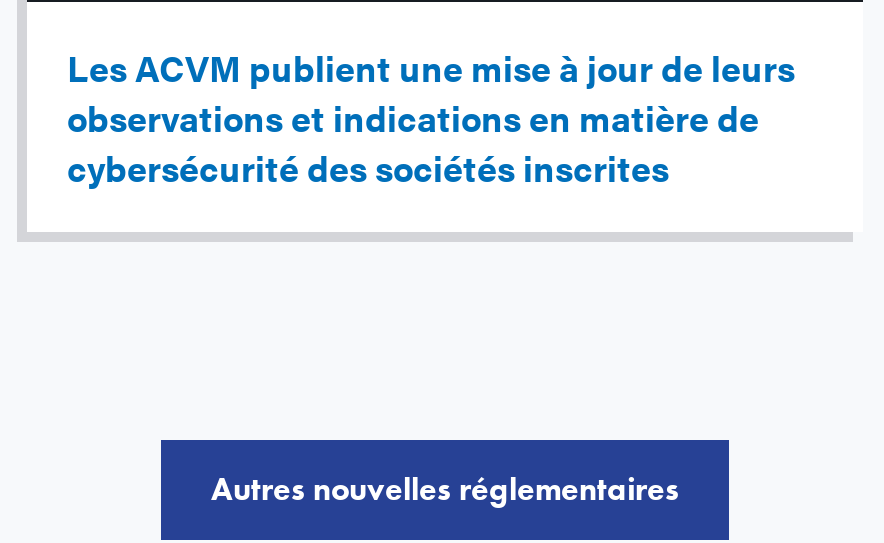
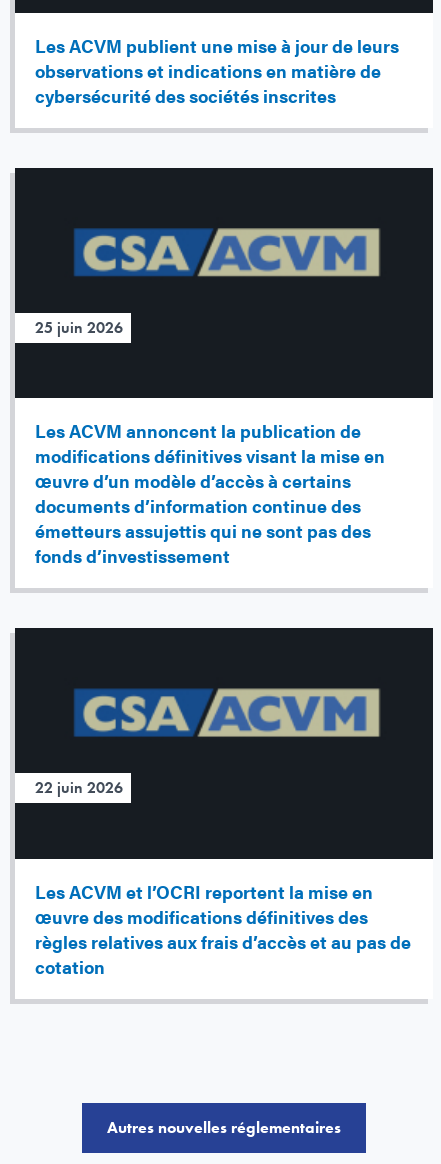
+ [image]
+ 25 juin 2026

+ Les ACVM annoncent la publication de
+ modifications définitives visant la mise en
+ œuvre d’un modèle d’accès à certains
+ documents d’information continue des
+ émetteurs assujettis qui ne sont pas des
+ fonds d’investissement

+ [image]
+ 22 juin 2026

+ Les ACVM et l’OCRI reportent la mise en
+ œuvre des modifications définitives des
+ règles relatives aux frais d’accès et au pas de
+ cotation
